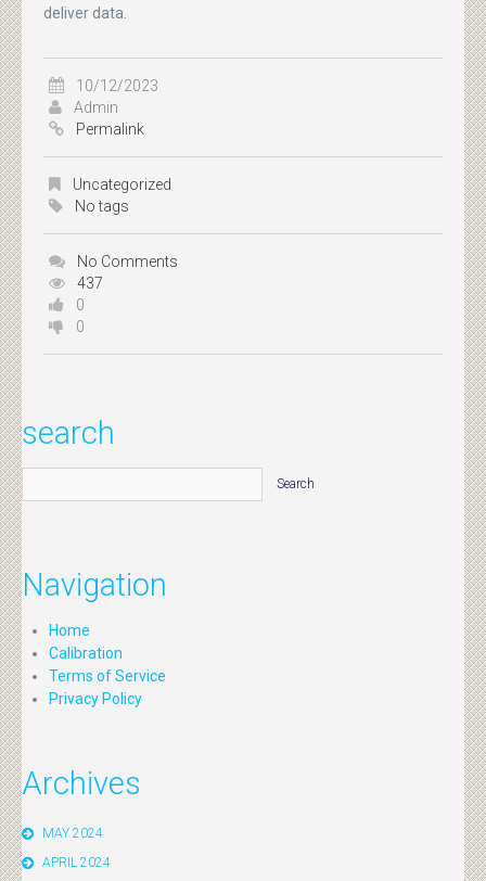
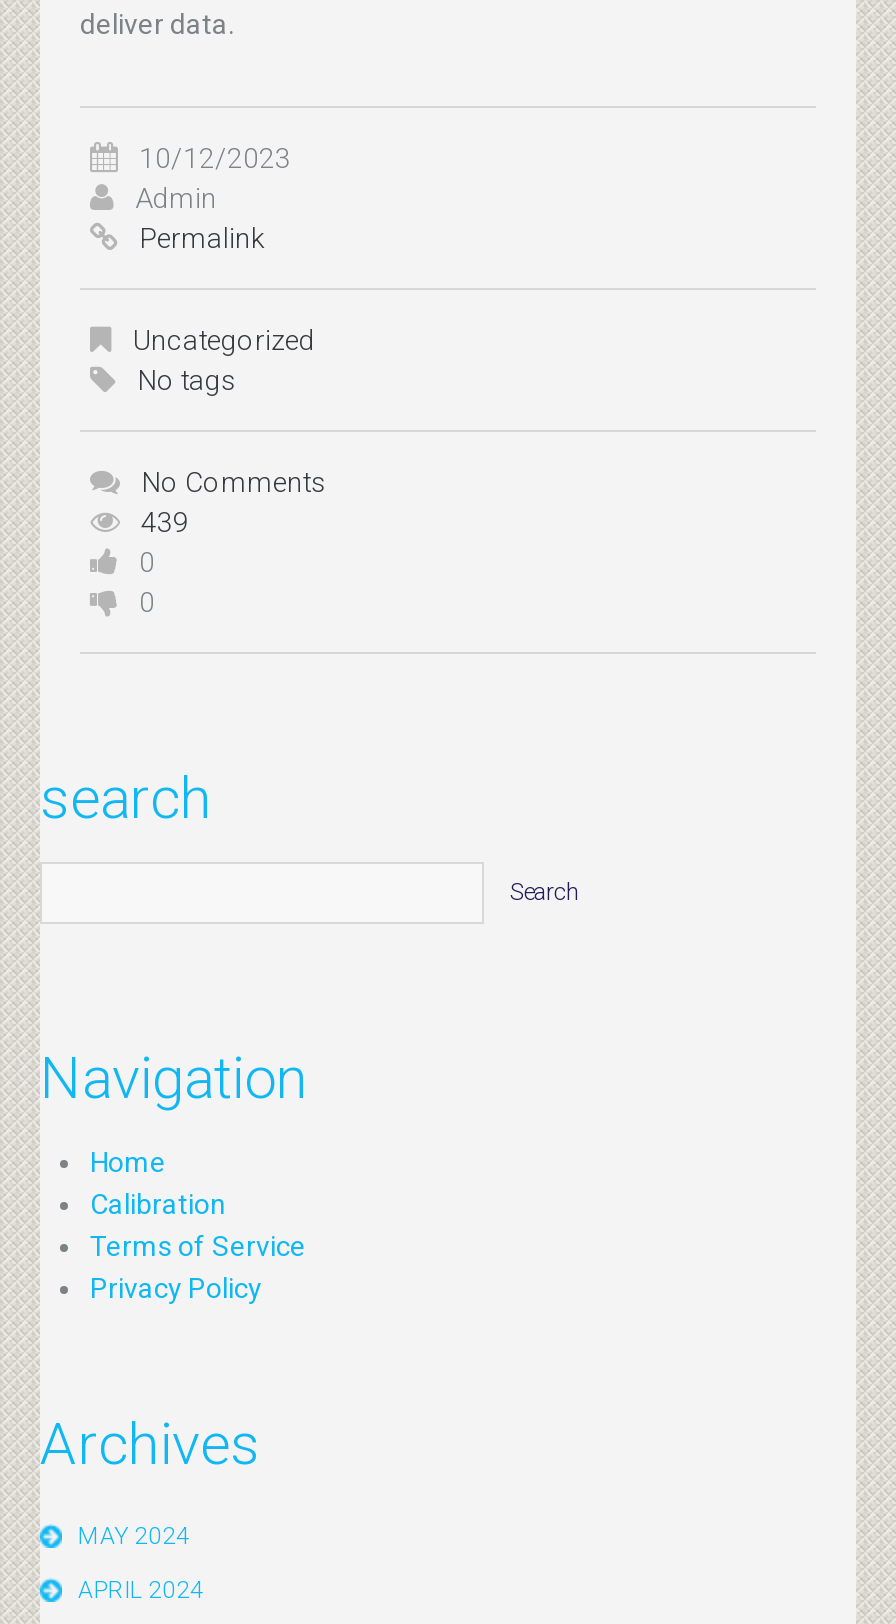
- 437
+ 439
